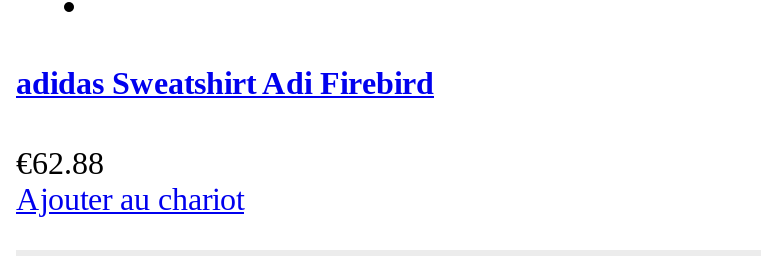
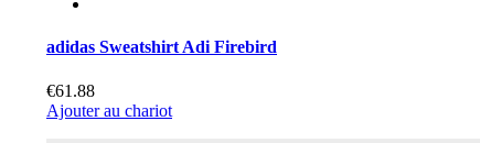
- €62.88
+ €61.88
